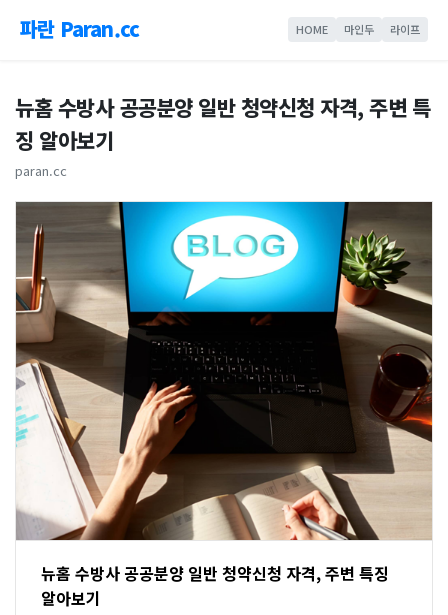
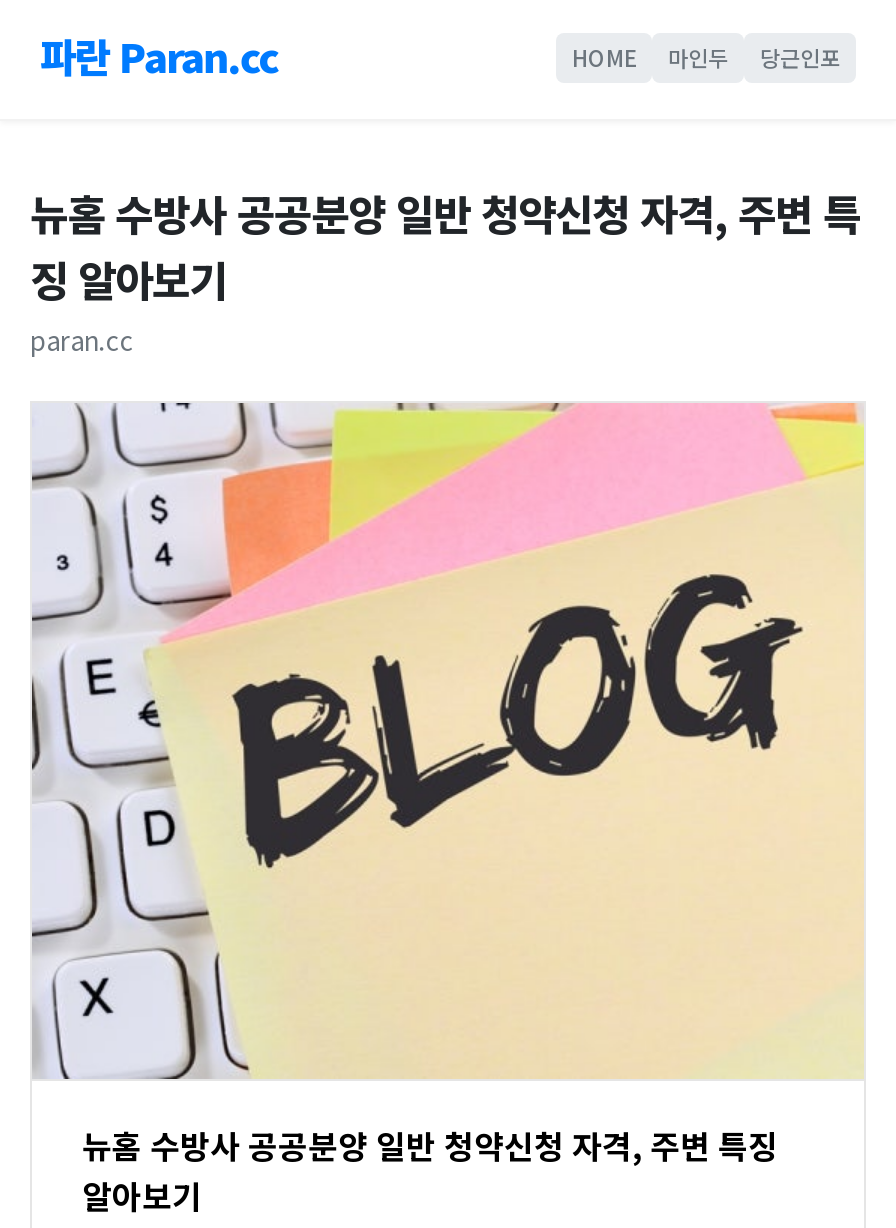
- 라이프
+ 당근인포

- [image]
+ [image]
